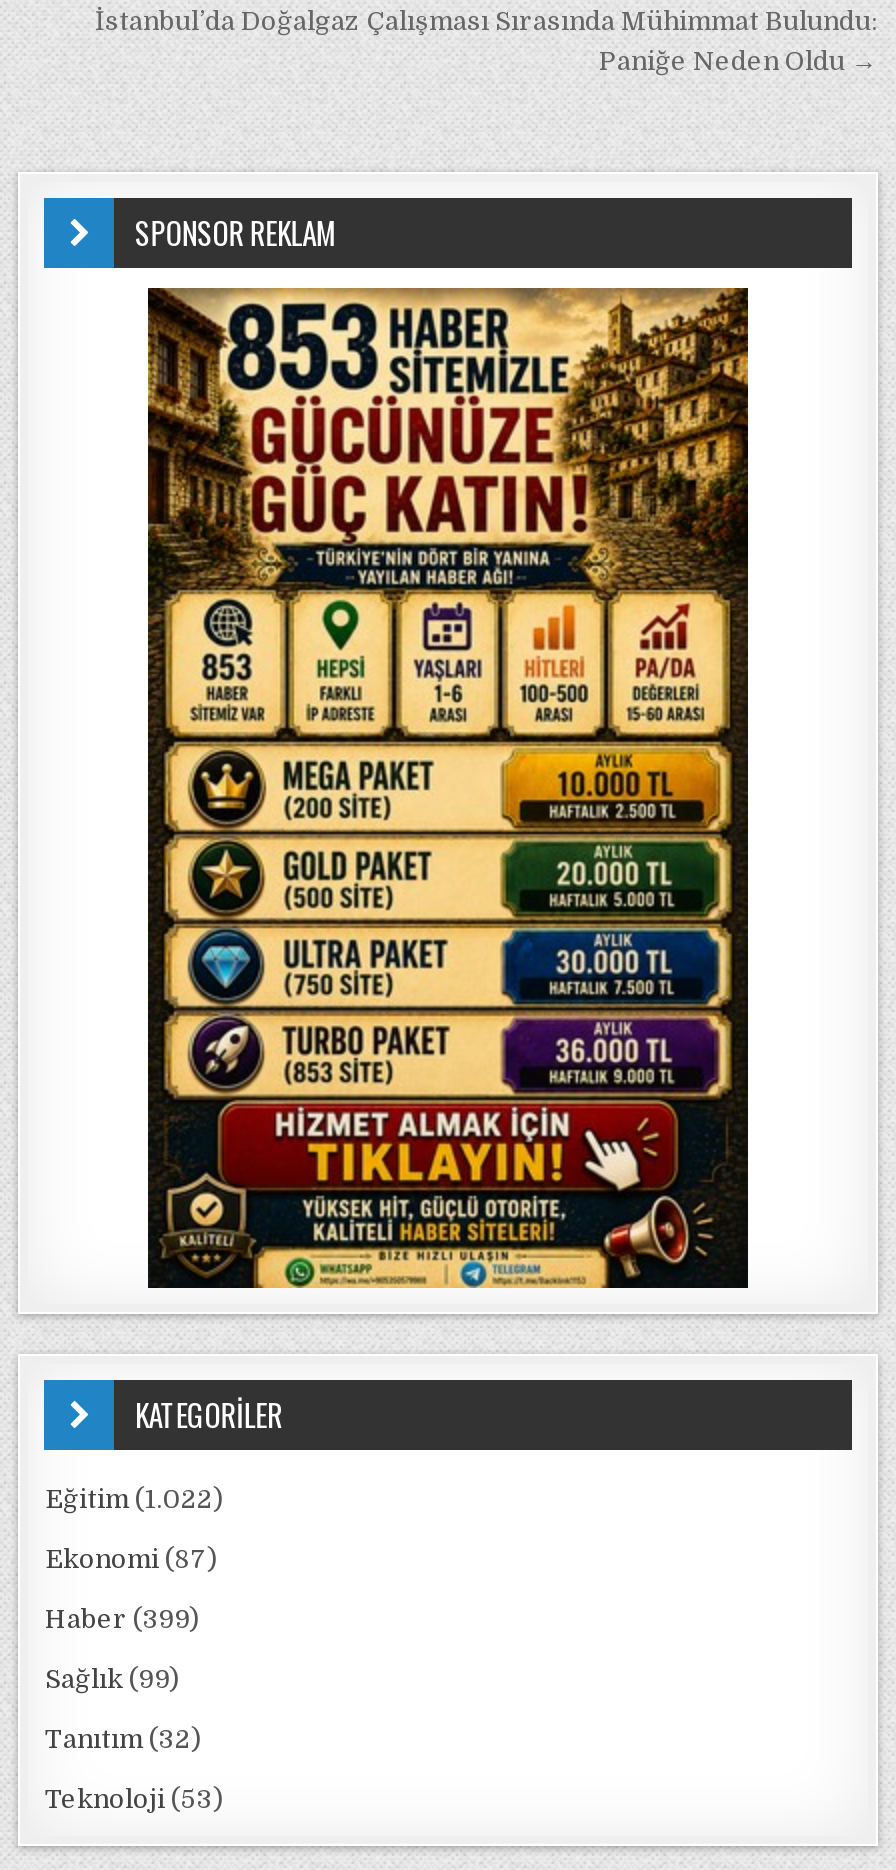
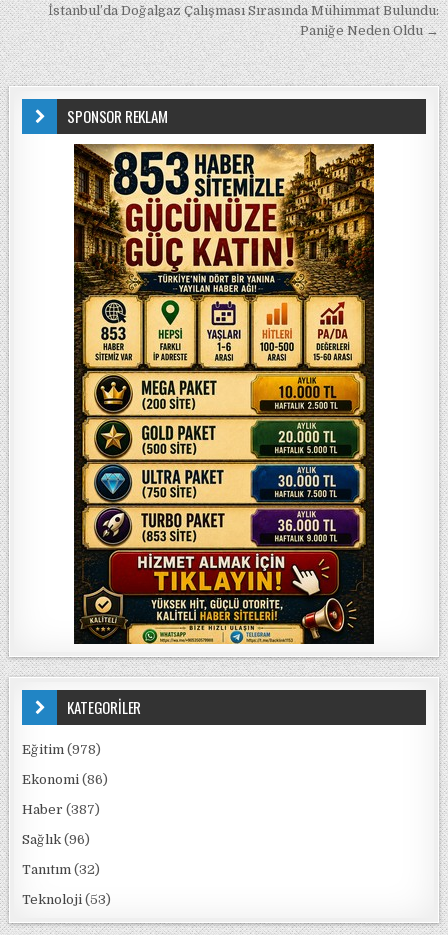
- Eğitim (1.022)
+ Eğitim (978)

- Ekonomi (87)
+ Ekonomi (86)

- Haber (399)
+ Haber (387)

- Sağlık (99)
+ Sağlık (96)
